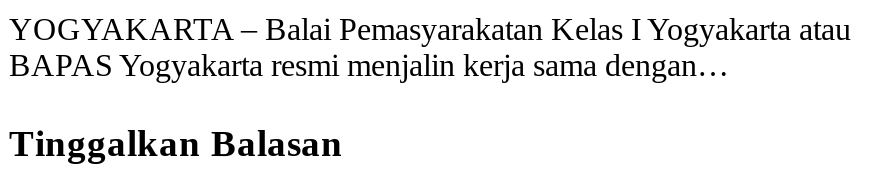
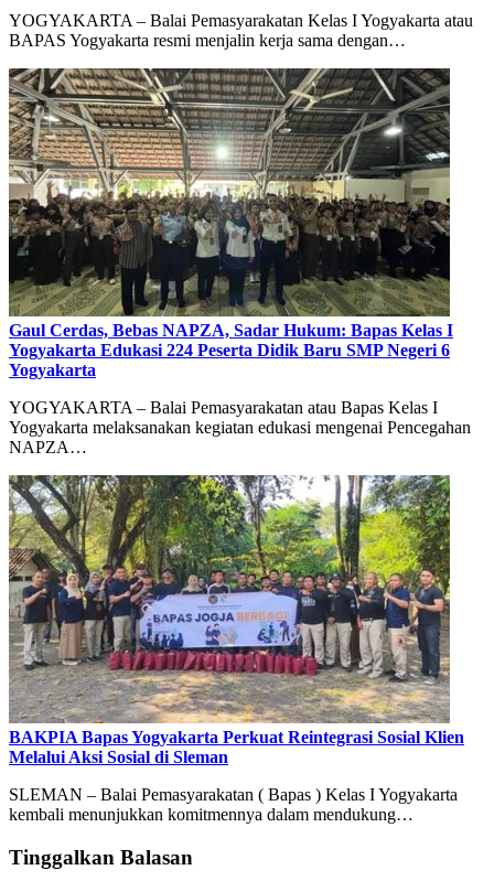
+ [image]
+ Gaul Cerdas, Bebas NAPZA, Sadar Hukum: Bapas Kelas I
+ Yogyakarta Edukasi 224 Peserta Didik Baru SMP Negeri 6
+ Yogyakarta
+ YOGYAKARTA – Balai Pemasyarakatan atau Bapas Kelas I
+ Yogyakarta melaksanakan kegiatan edukasi mengenai Pencegahan
+ NAPZA…

+ [image]
+ BAKPIA Bapas Yogyakarta Perkuat Reintegrasi Sosial Klien
+ Melalui Aksi Sosial di Sleman
+ SLEMAN – Balai Pemasyarakatan ( Bapas ) Kelas I Yogyakarta
+ kembali menunjukkan komitmennya dalam mendukung…
